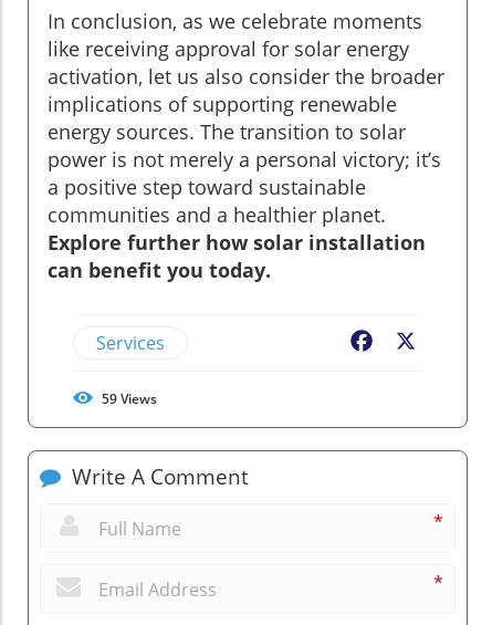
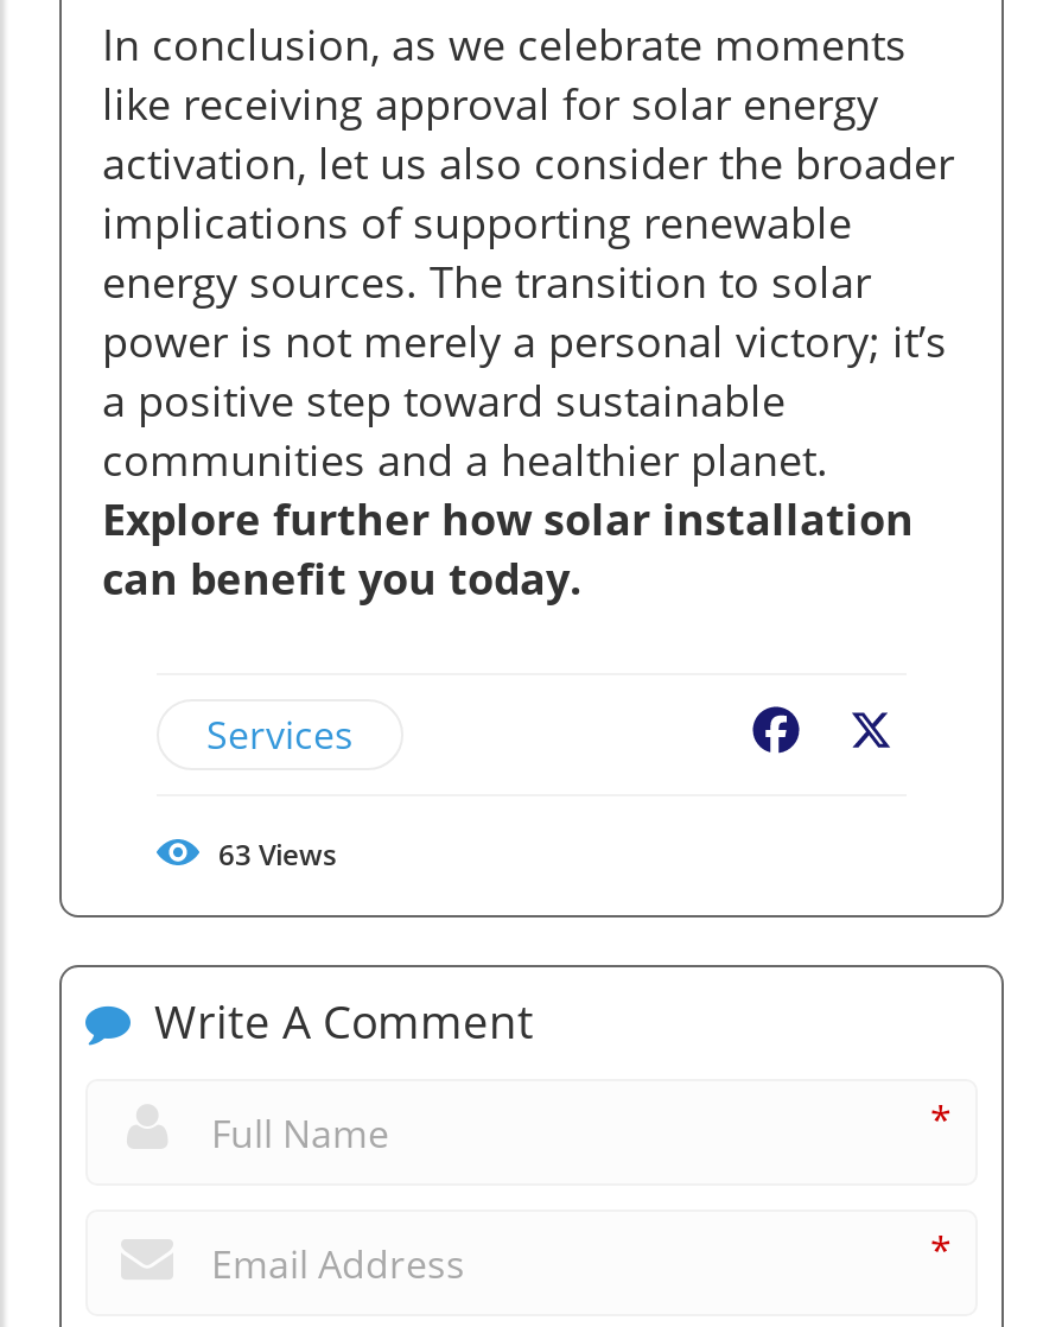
- 59 Views
+ 63 Views
